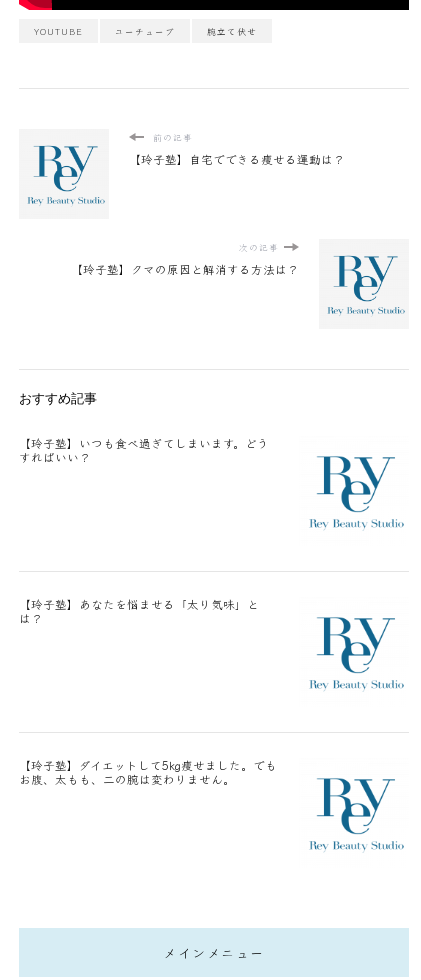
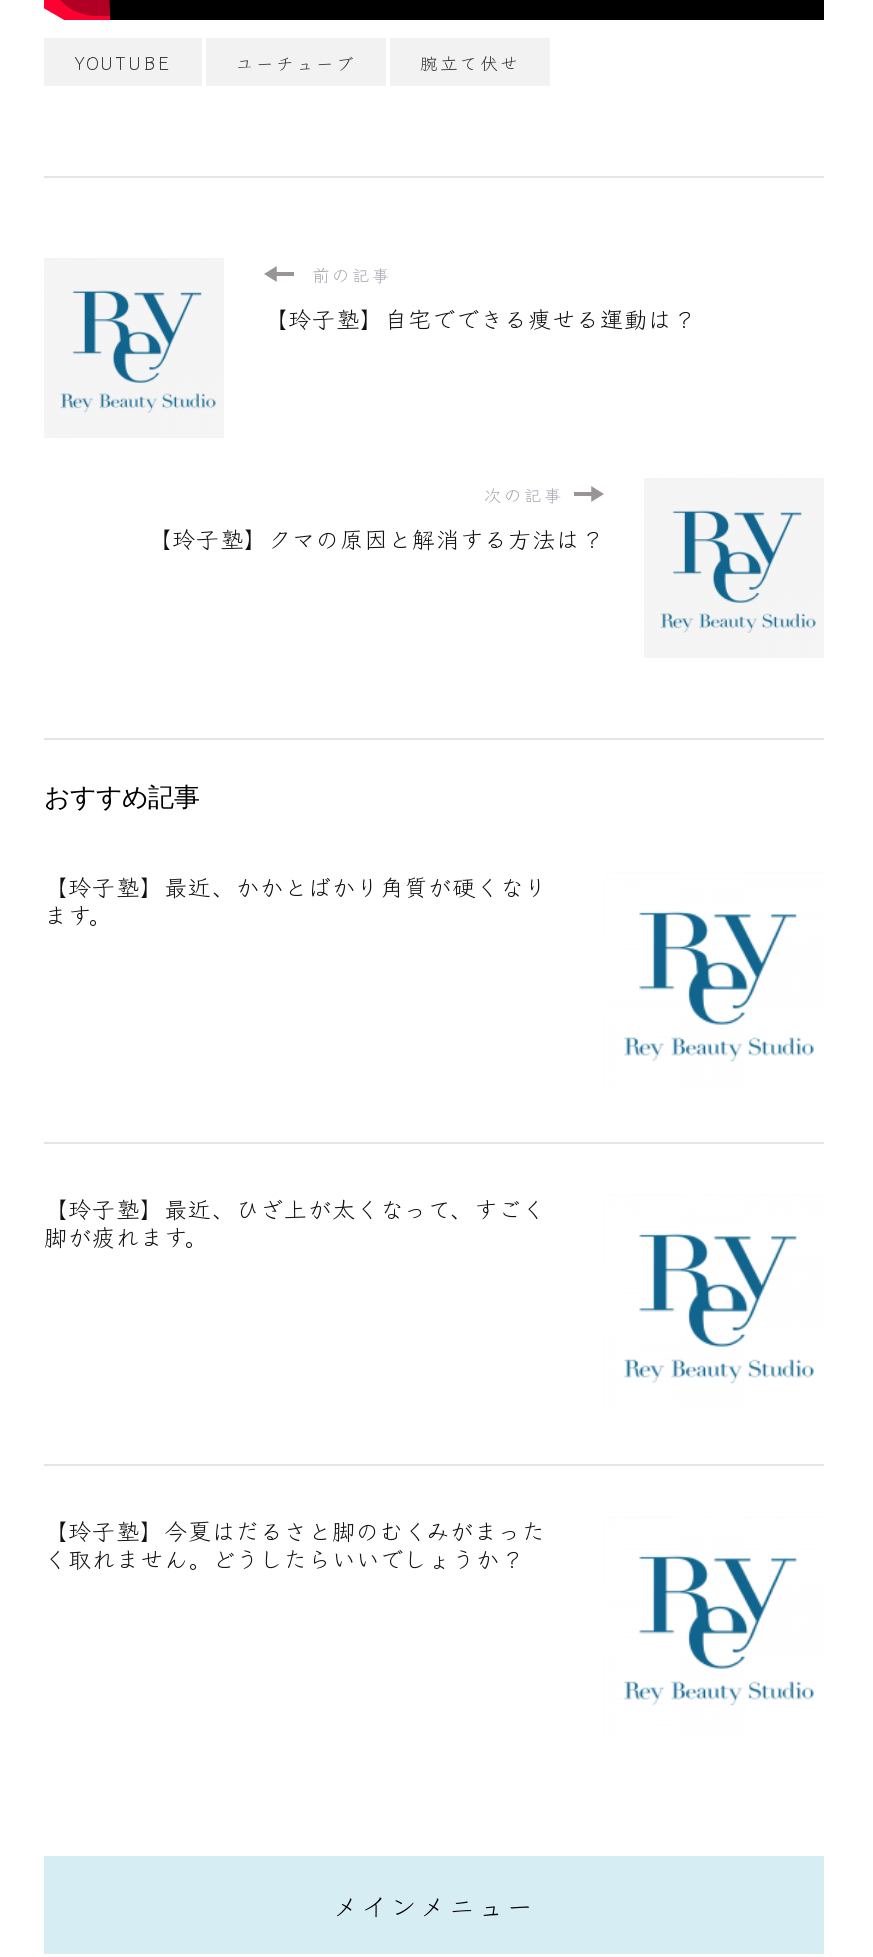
- 【玲子塾】いつも食べ過ぎてしまいます。どう
- すればいい？
+ 【玲子塾】最近、かかとばかり角質が硬くなり
+ ます。

- 【玲子塾】あなたを悩ませる「太り気味」と
- は？
+ 【玲子塾】最近、ひざ上が太くなって、すごく
+ 脚が疲れます。

- 【玲子塾】ダイエットして5㎏痩せました。でも
- お腹、太もも、二の腕は変わりません。
+ 【玲子塾】今夏はだるさと脚のむくみがまった
+ く取れません。どうしたらいいでしょうか？
